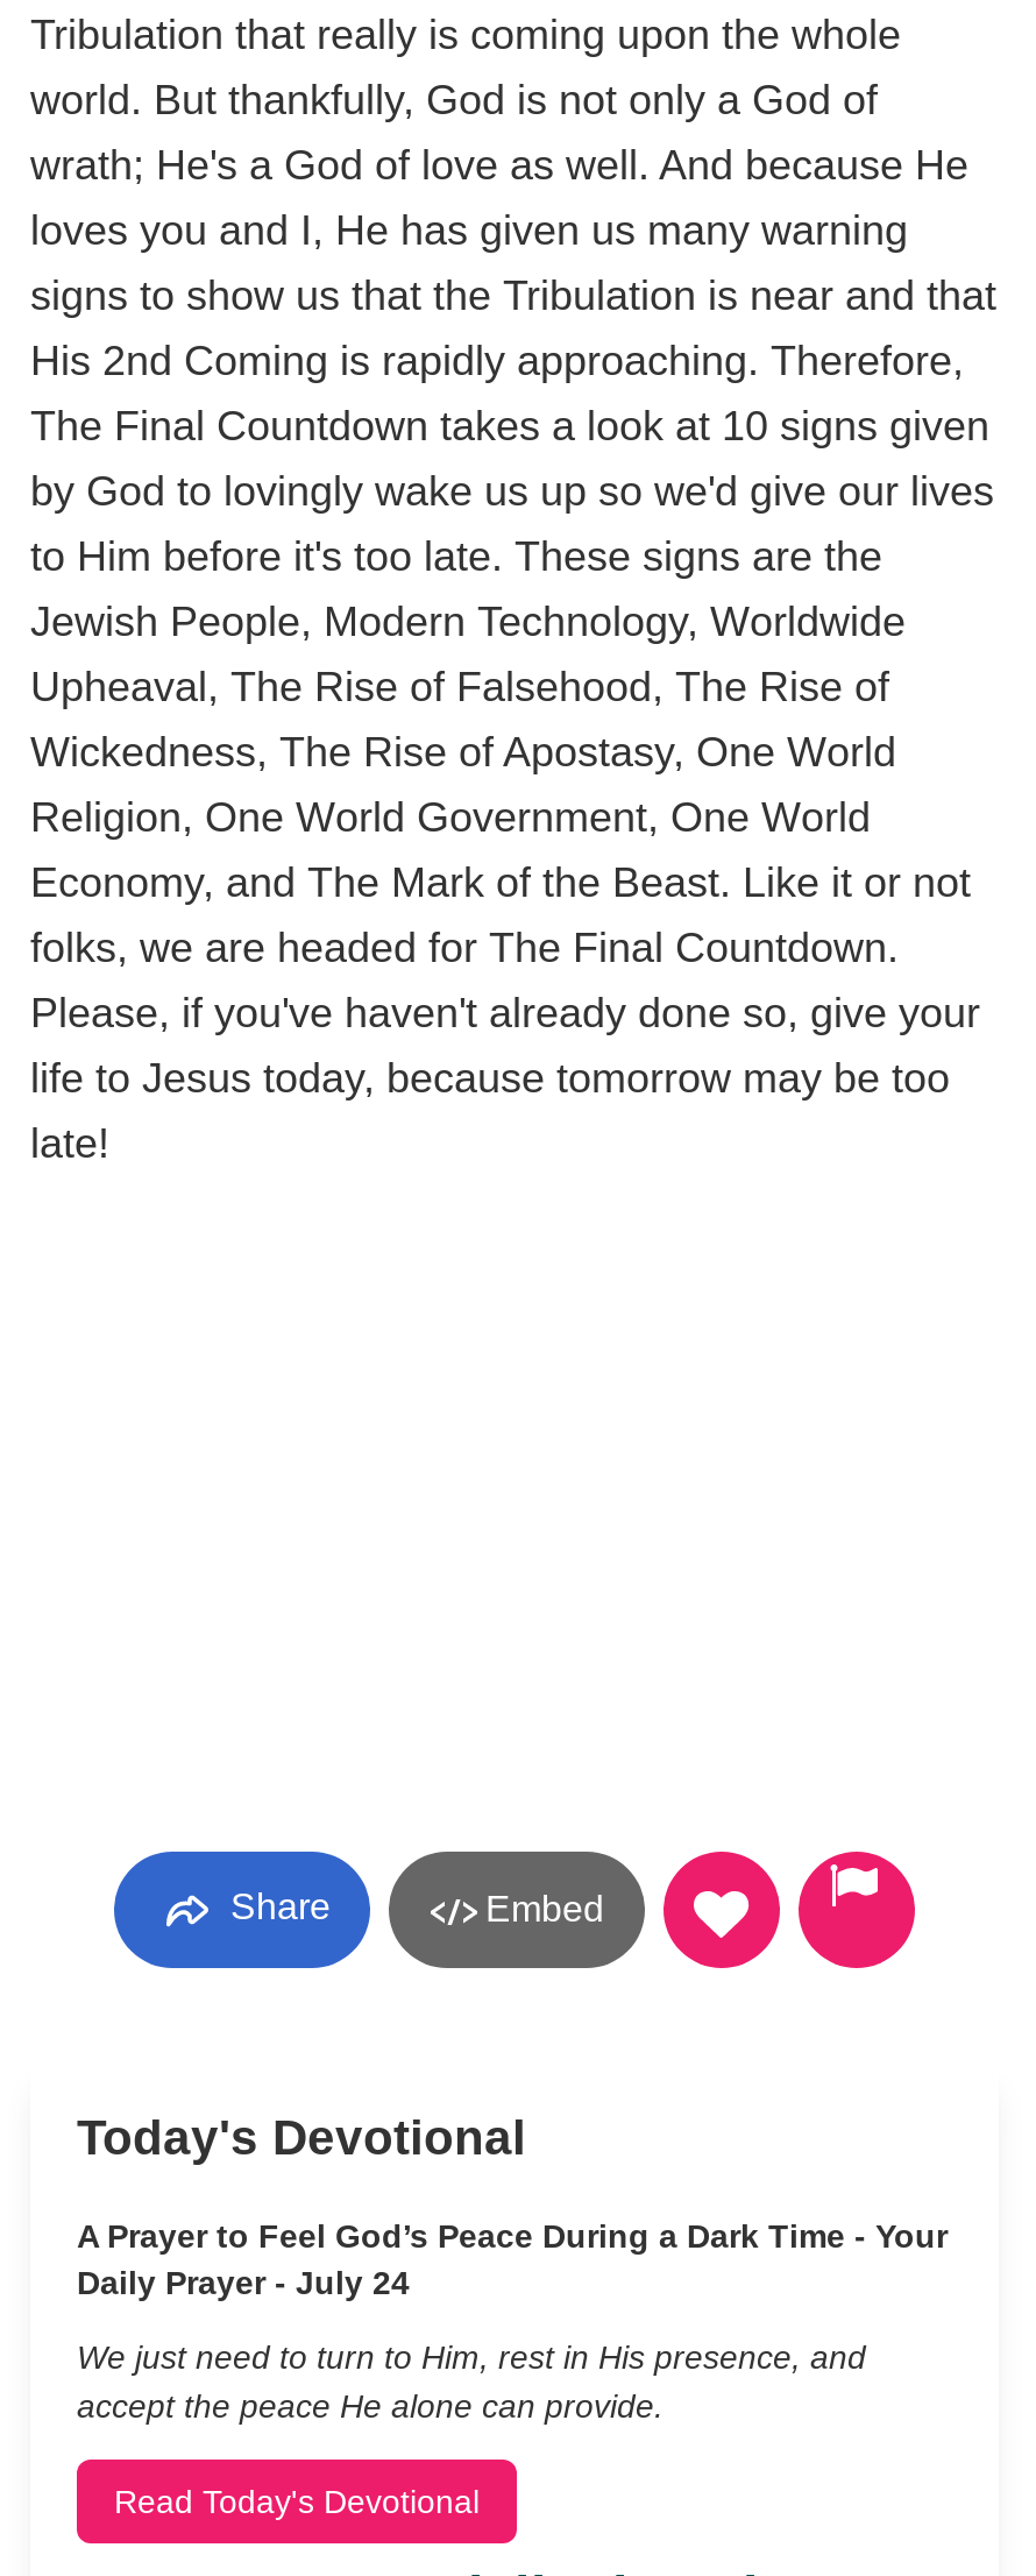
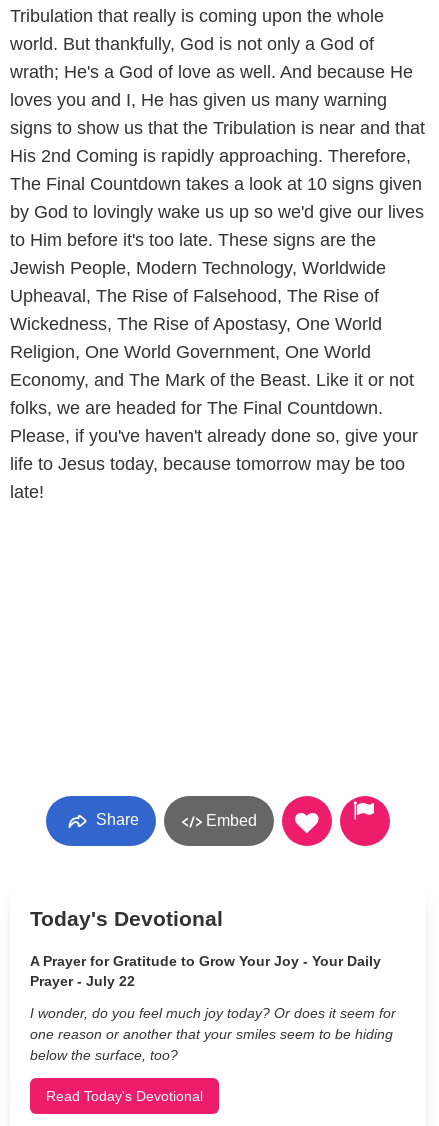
- A Prayer to Feel God’s Peace During a Dark Time - Your
- Daily Prayer - July 24
+ A Prayer for Gratitude to Grow Your Joy - Your Daily
+ Prayer - July 22

- We just need to turn to Him, rest in His presence, and
- accept the peace He alone can provide.
+ I wonder, do you feel much joy today? Or does it seem for
+ one reason or another that your smiles seem to be hiding
+ below the surface, too?
